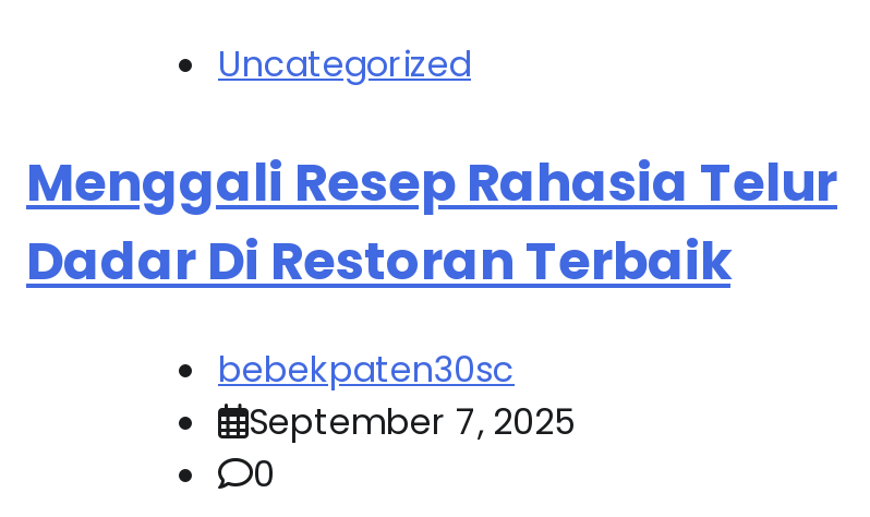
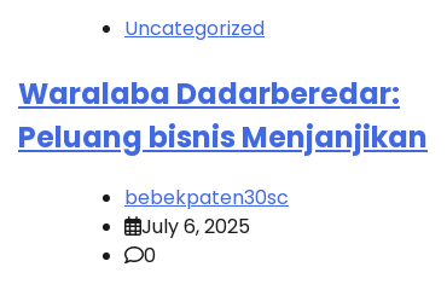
- Menggali Resep Rahasia Telur
- Dadar Di Restoran Terbaik
+ Waralaba Dadarberedar:
+ Peluang bisnis Menjanjikan

- September 7, 2025
+ July 6, 2025
